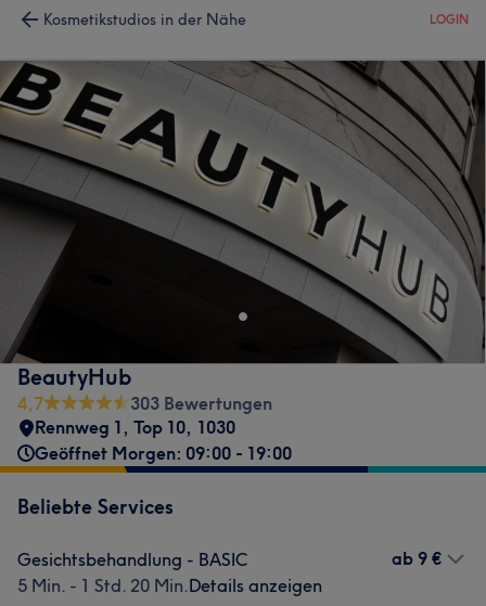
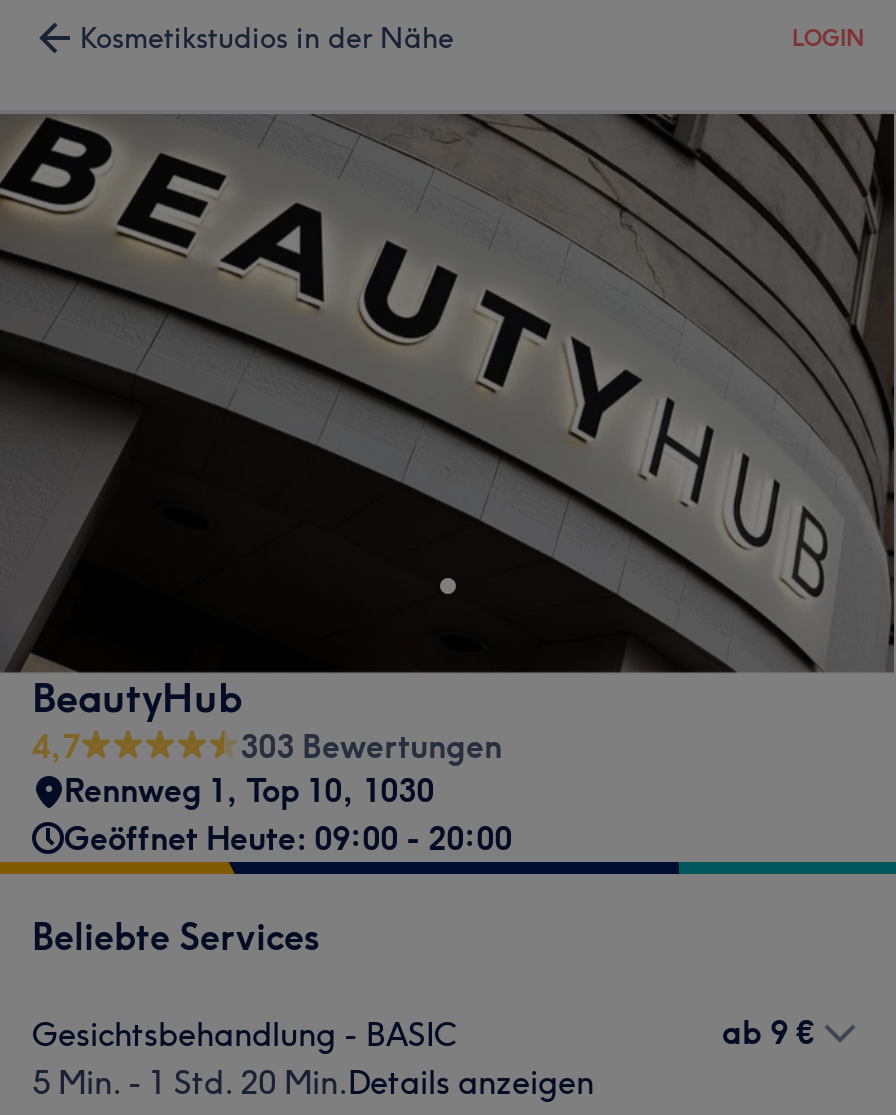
- Geöffnet Morgen: 09:00 - 19:00
+ Geöffnet Heute: 09:00 - 20:00
